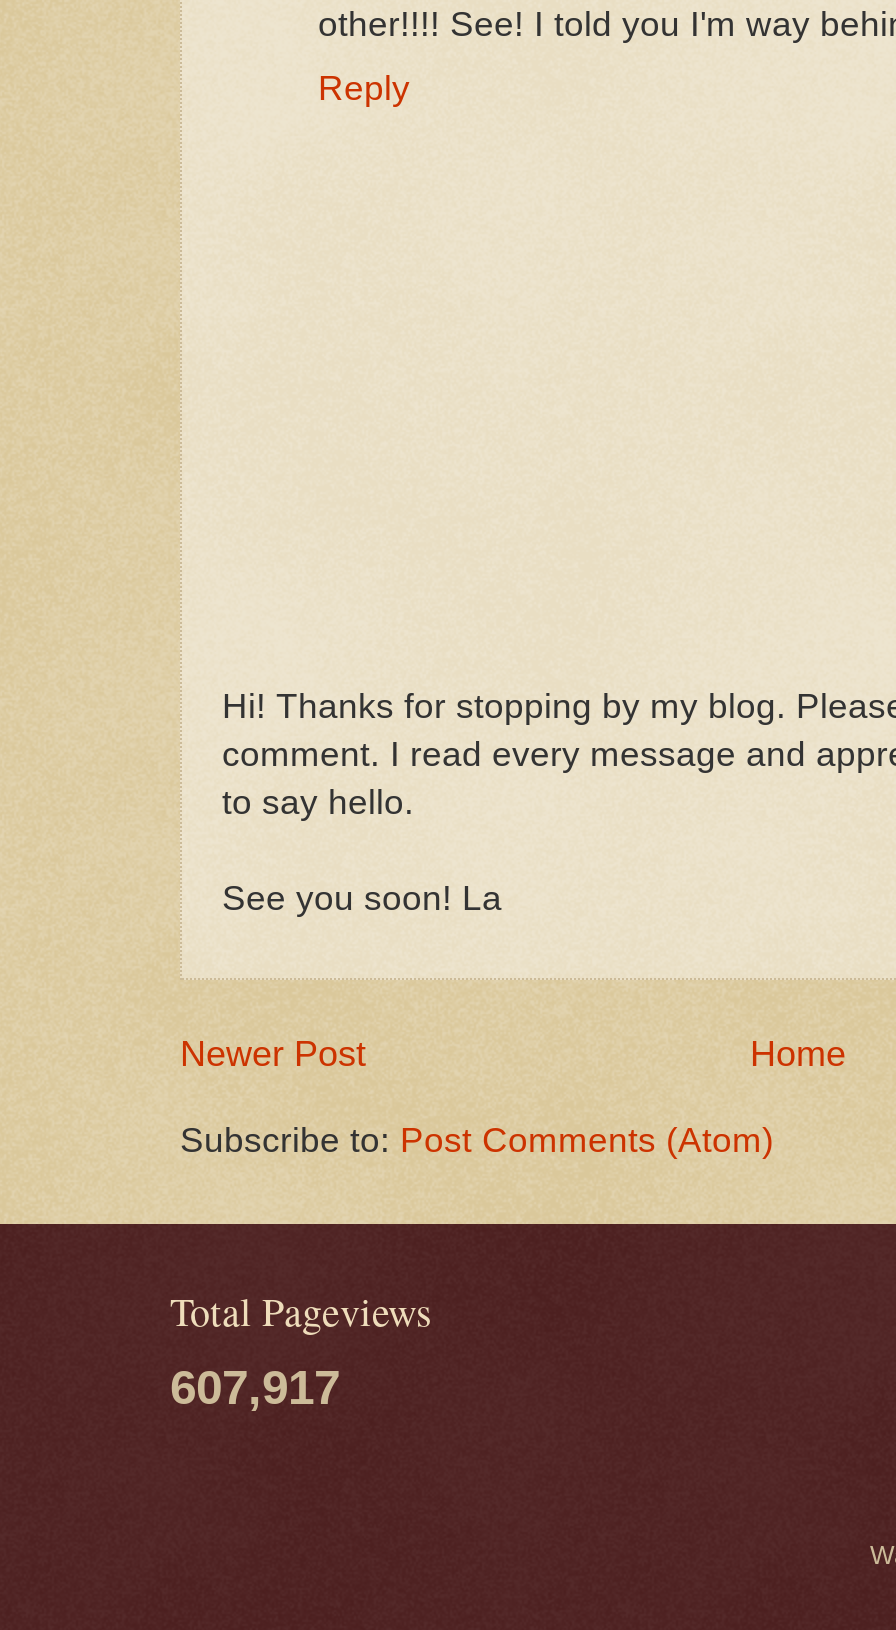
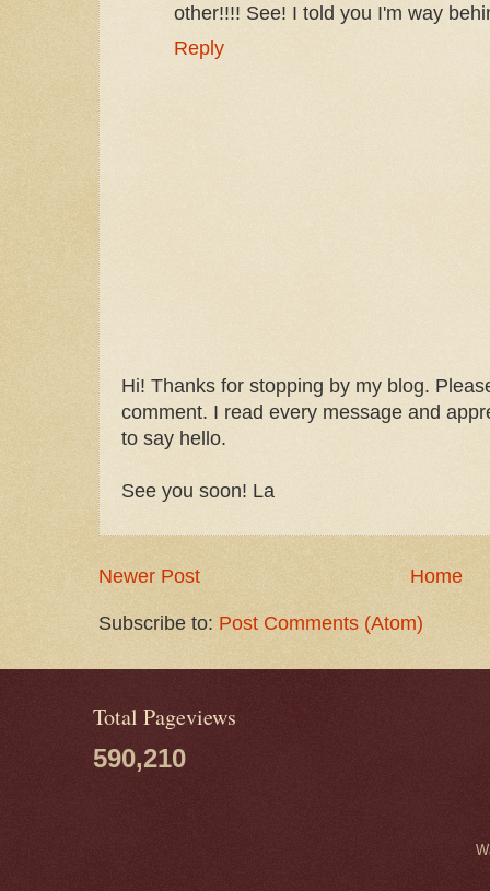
- 607,917
+ 590,210
